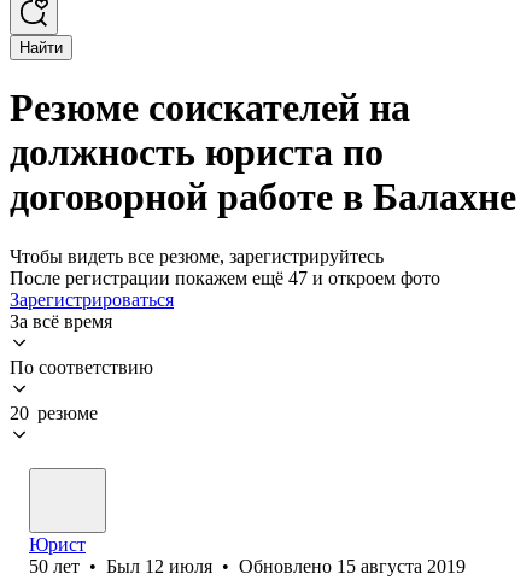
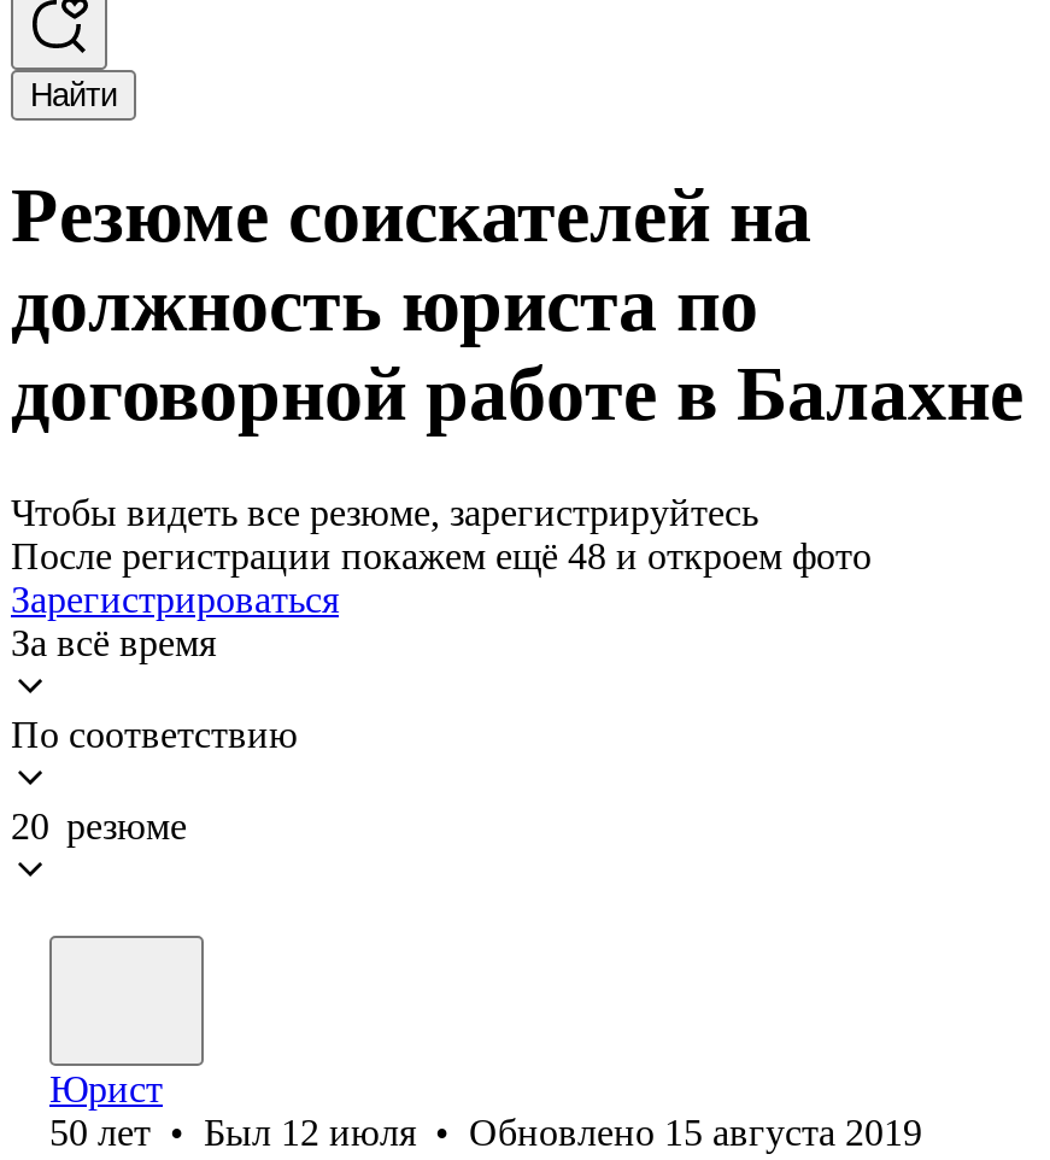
- После регистрации покажем ещё 47 и откроем фото
+ После регистрации покажем ещё 48 и откроем фото
